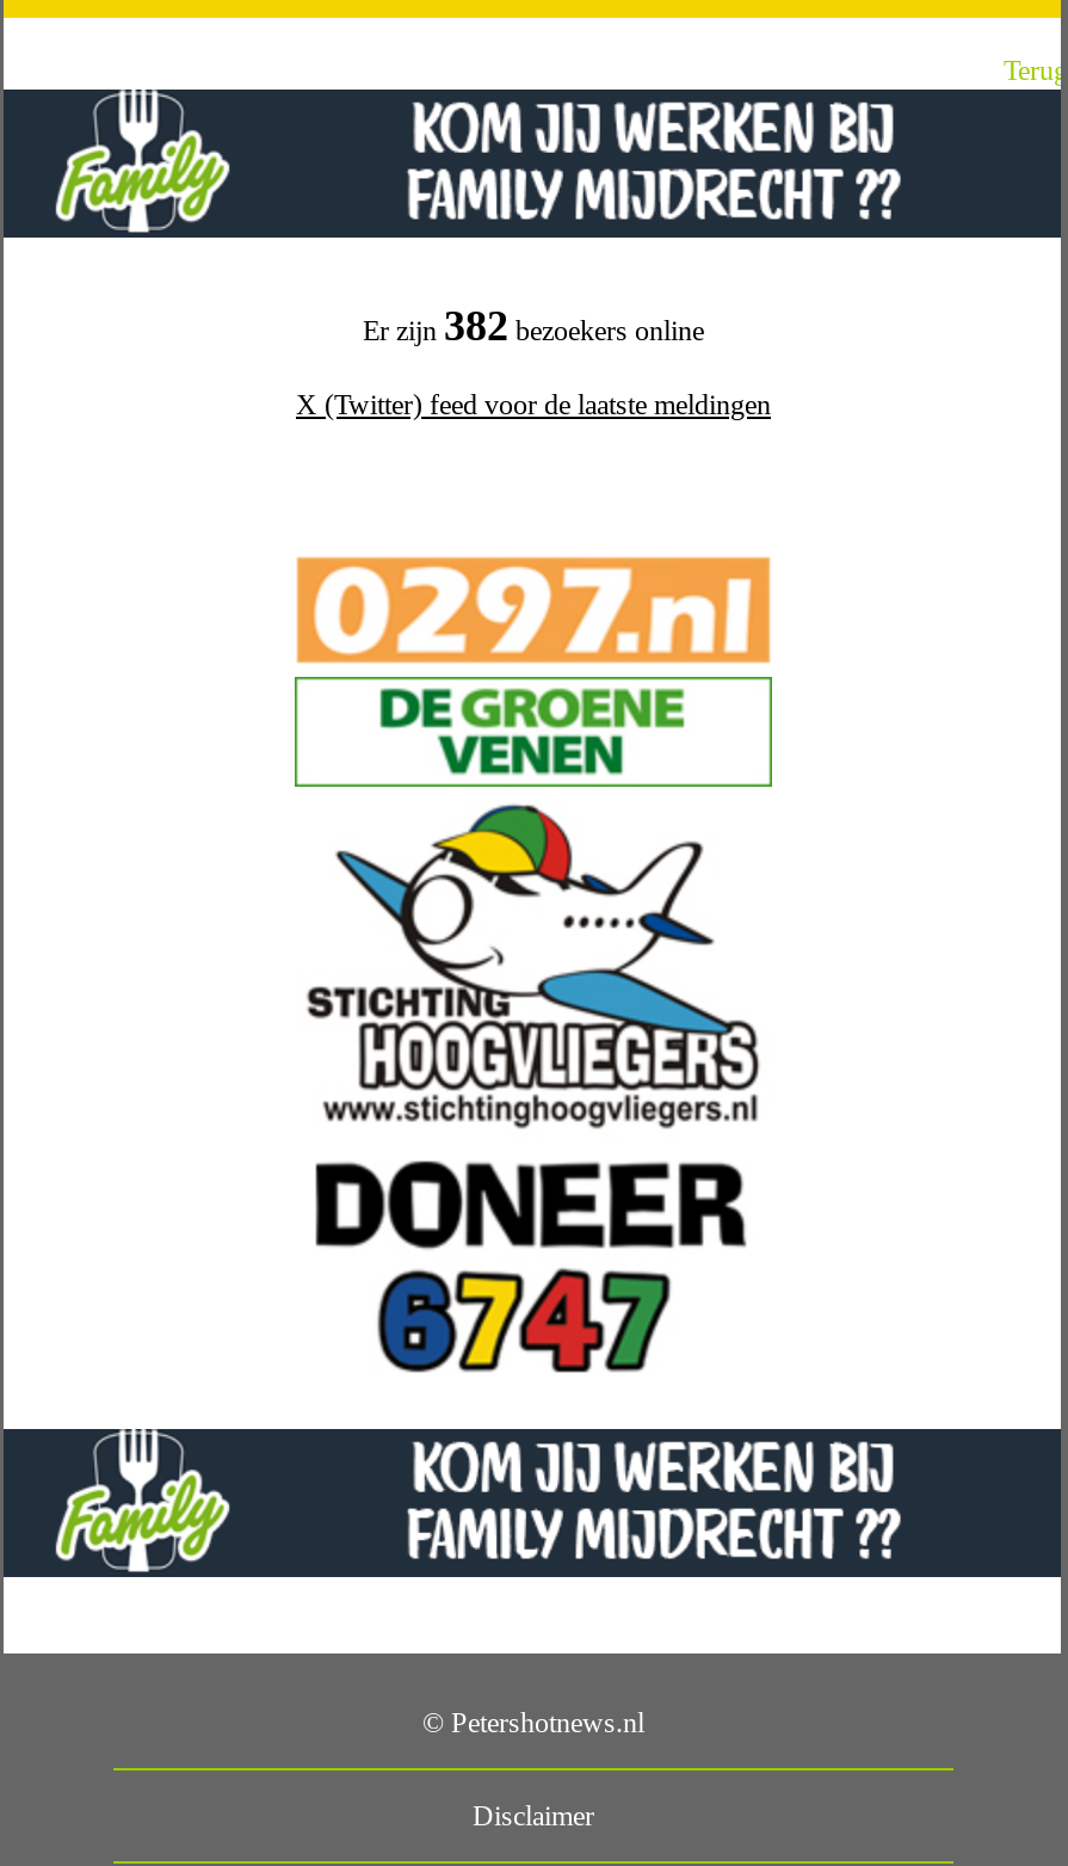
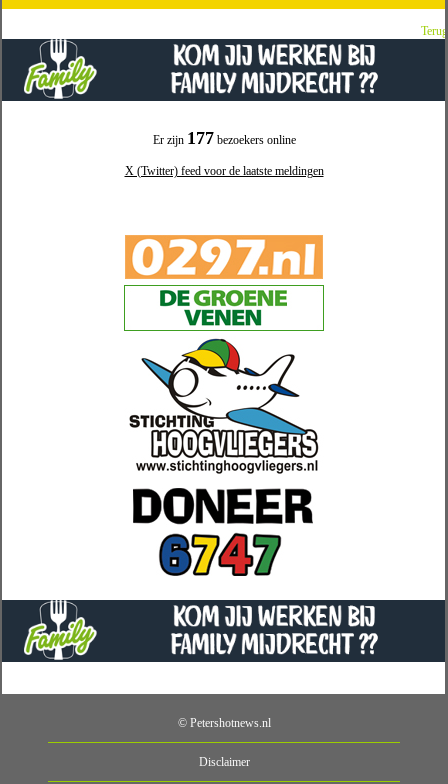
- Er zijn 382 bezoekers online
+ Er zijn 177 bezoekers online
